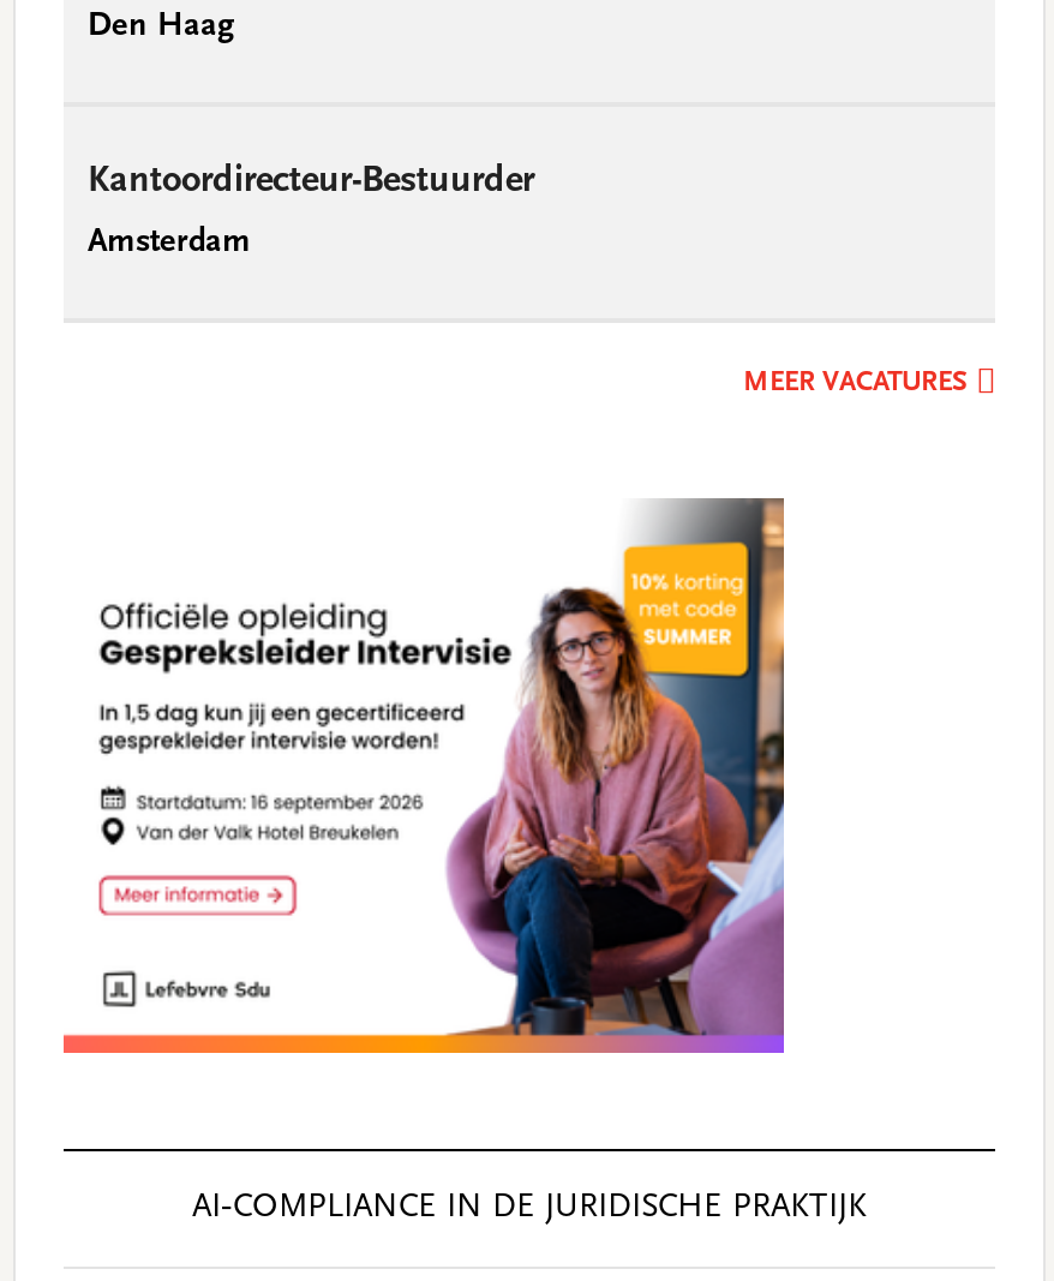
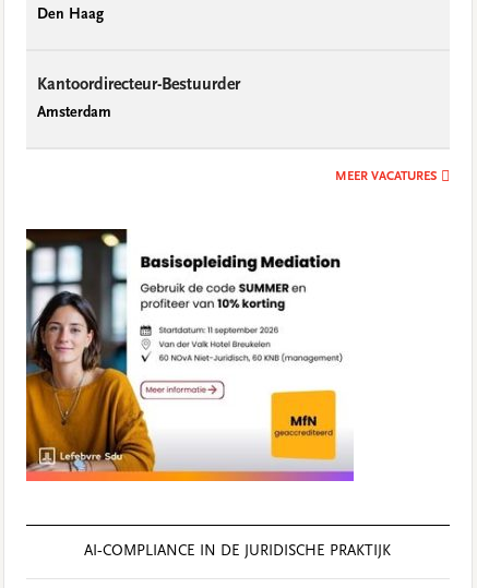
- [image]
+ [image]
